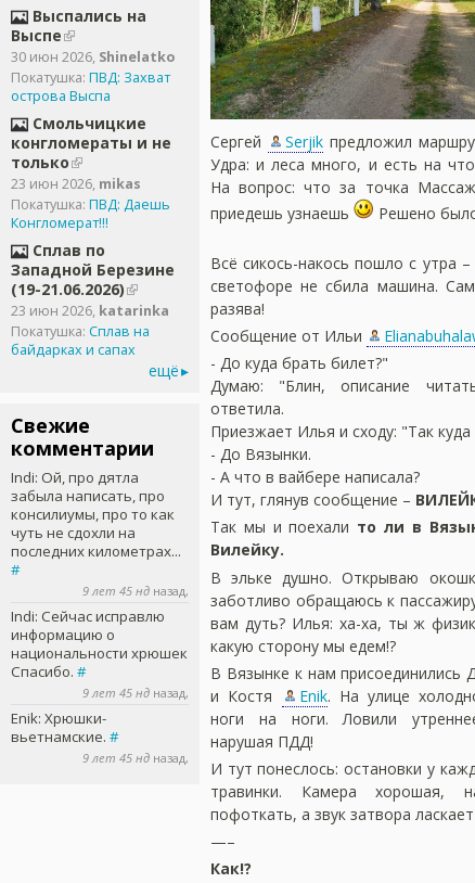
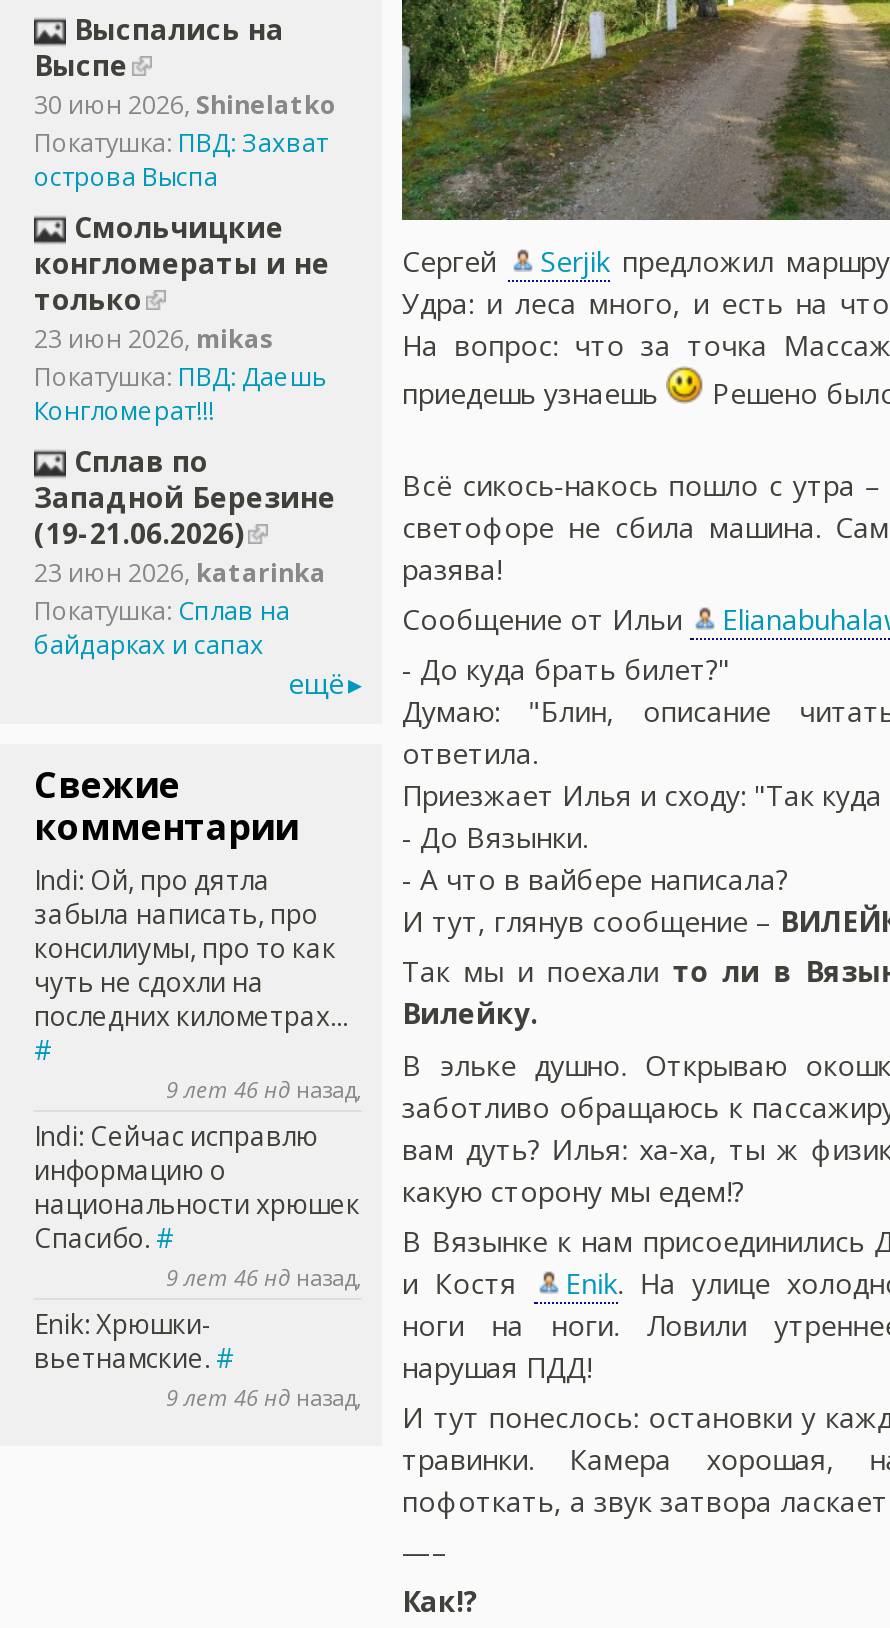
- 9 лет 45 нд назад,
+ 9 лет 46 нд назад,

- 9 лет 45 нд назад,
+ 9 лет 46 нд назад,

- 9 лет 45 нд назад,
+ 9 лет 46 нд назад,
